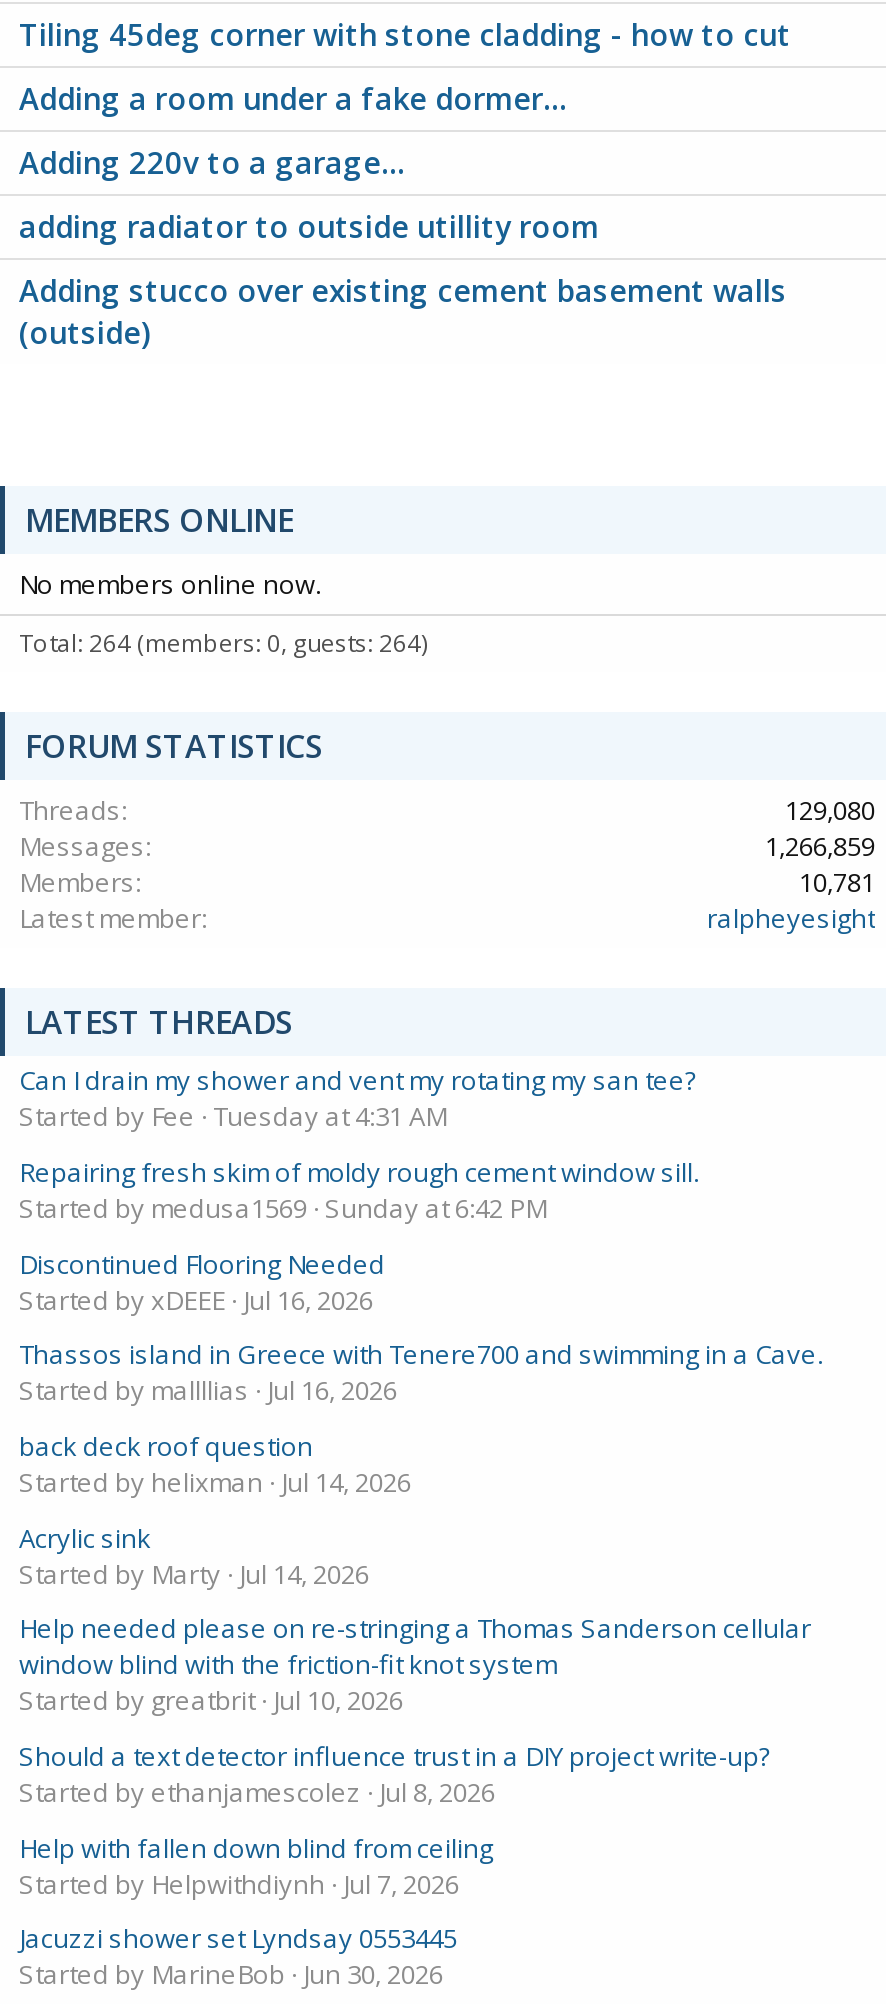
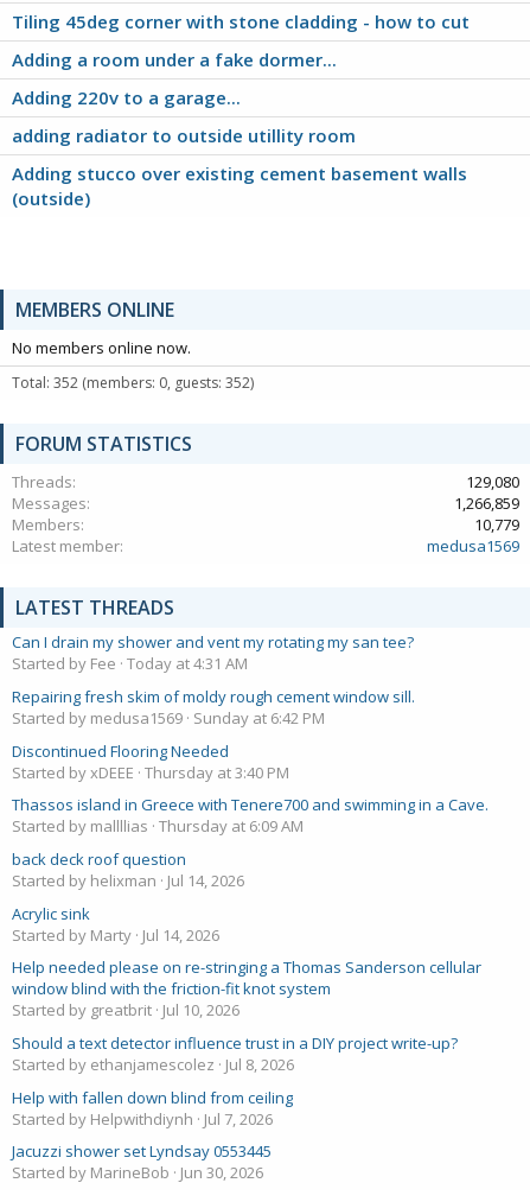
- Total: 264 (members: 0, guests: 264)
+ Total: 352 (members: 0, guests: 352)

- 10,781
+ 10,779

- ralpheyesight
+ medusa1569

- Started by Fee Tuesday at 4:31 AM
+ Started by Fee Today at 4:31 AM

- Started by xDEEE Jul 16, 2026
+ Started by xDEEE Thursday at 3:40 PM

- Started by mallllias Jul 16, 2026
+ Started by mallllias Thursday at 6:09 AM
